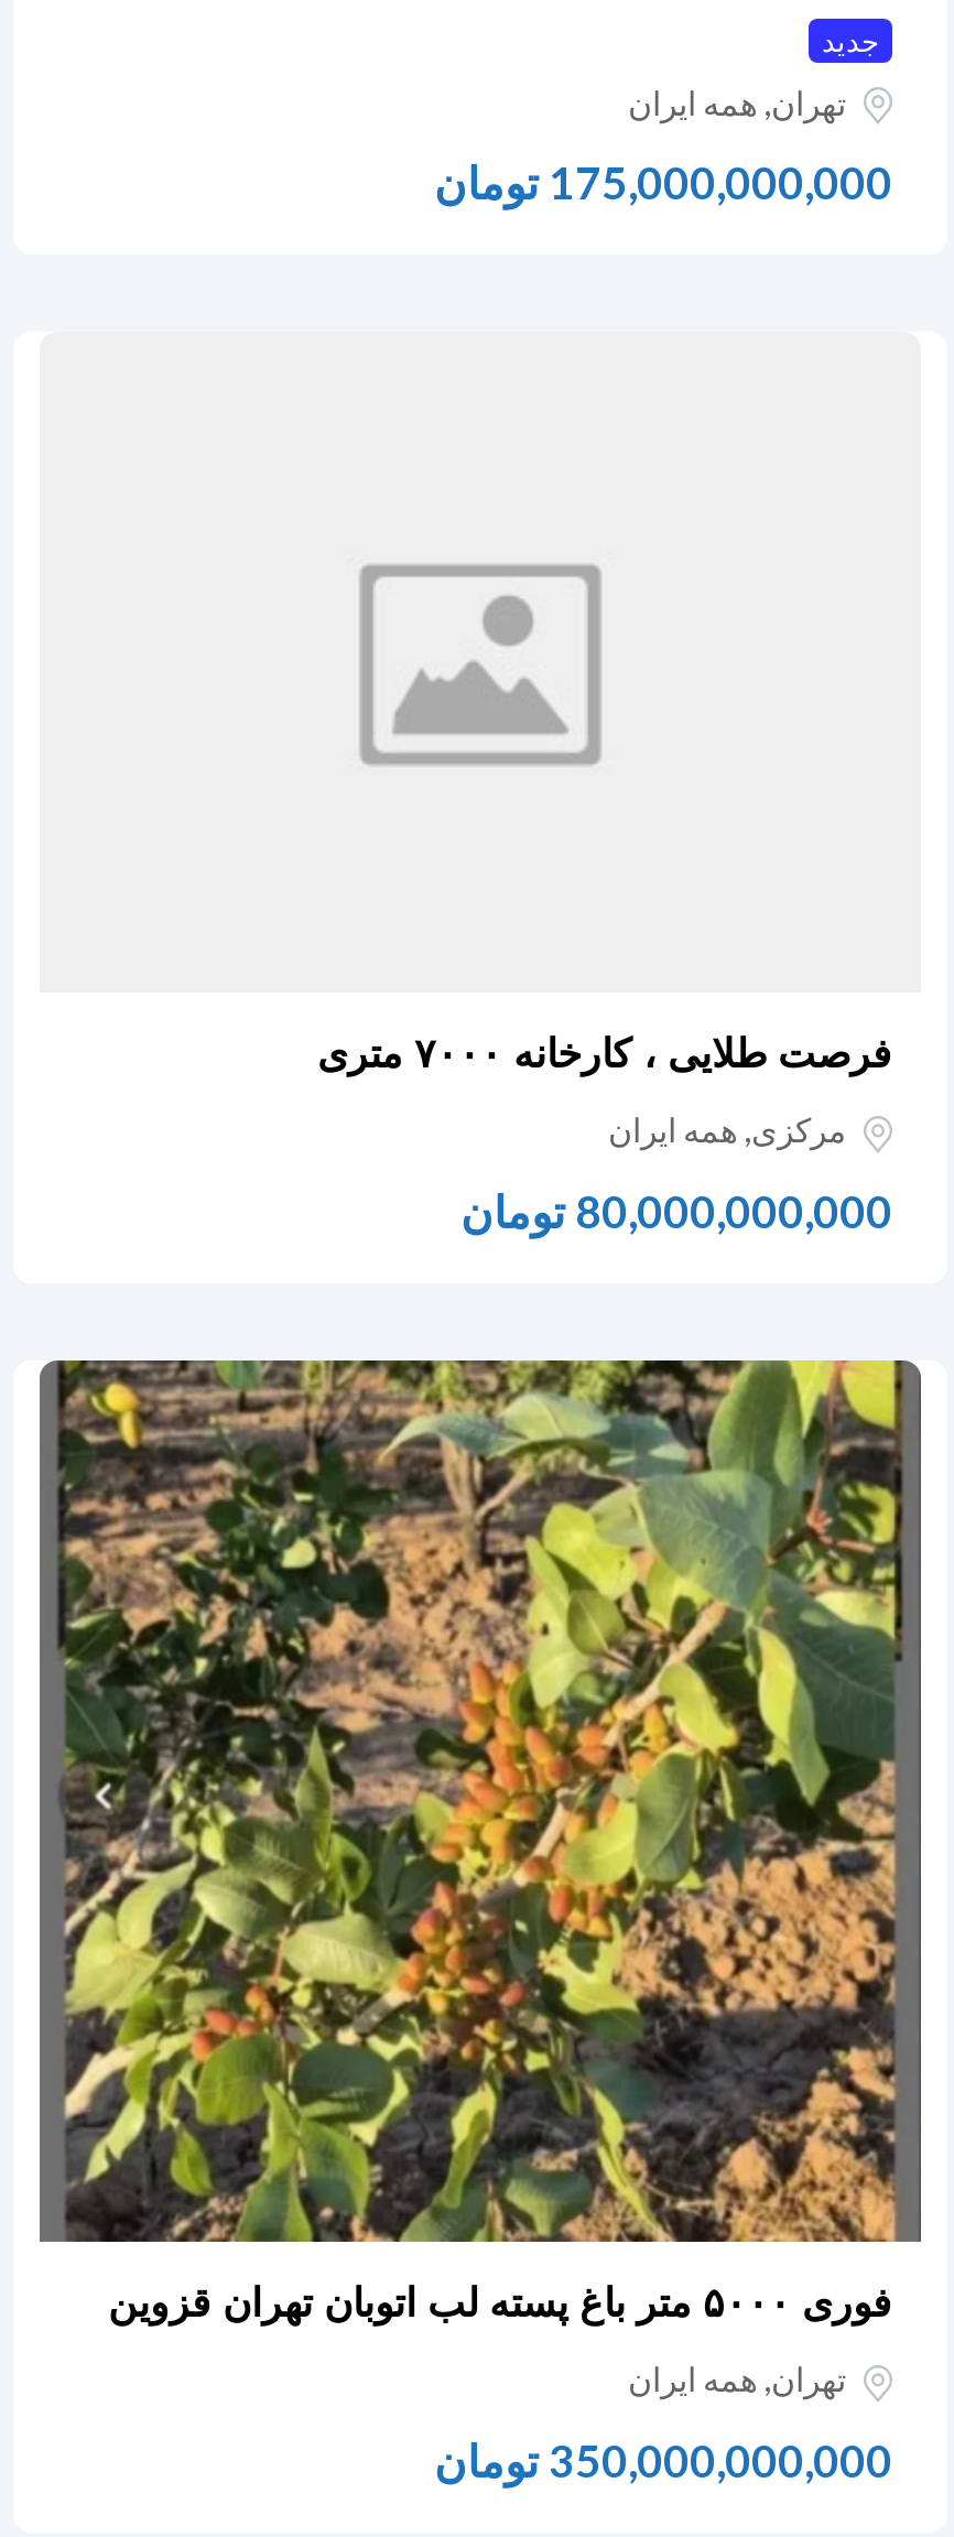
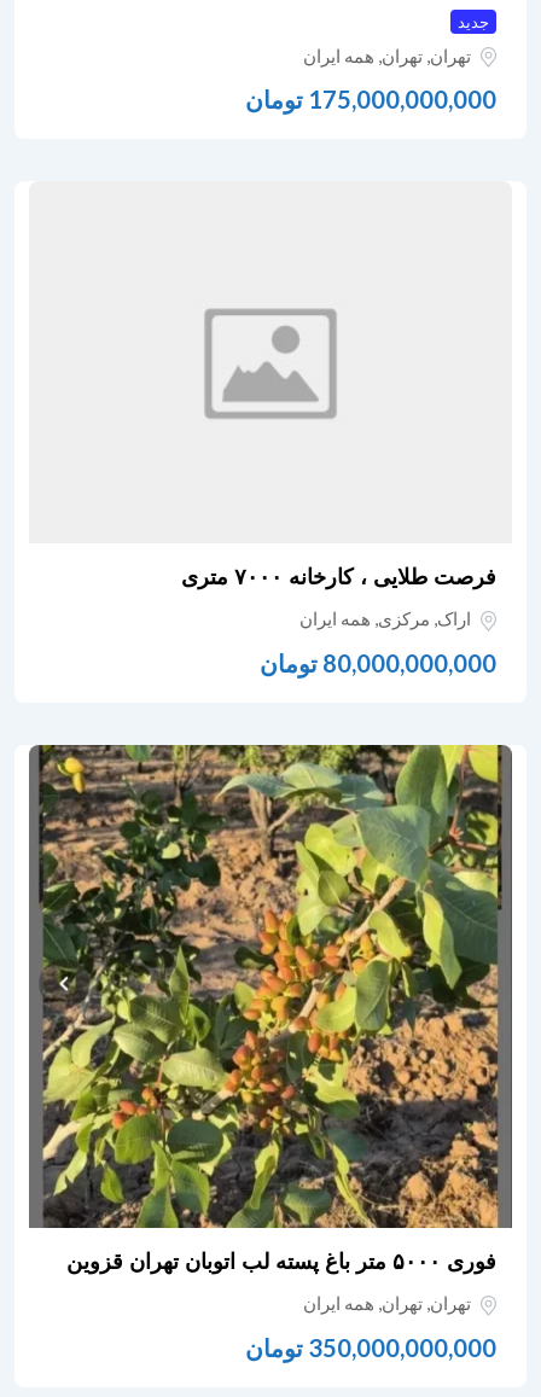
- تهران, همه ایران
+ تهران, تهران, همه ایران

- مرکزی, همه ایران
+ اراک, مرکزی, همه ایران

- تهران, همه ایران
+ تهران, تهران, همه ایران
